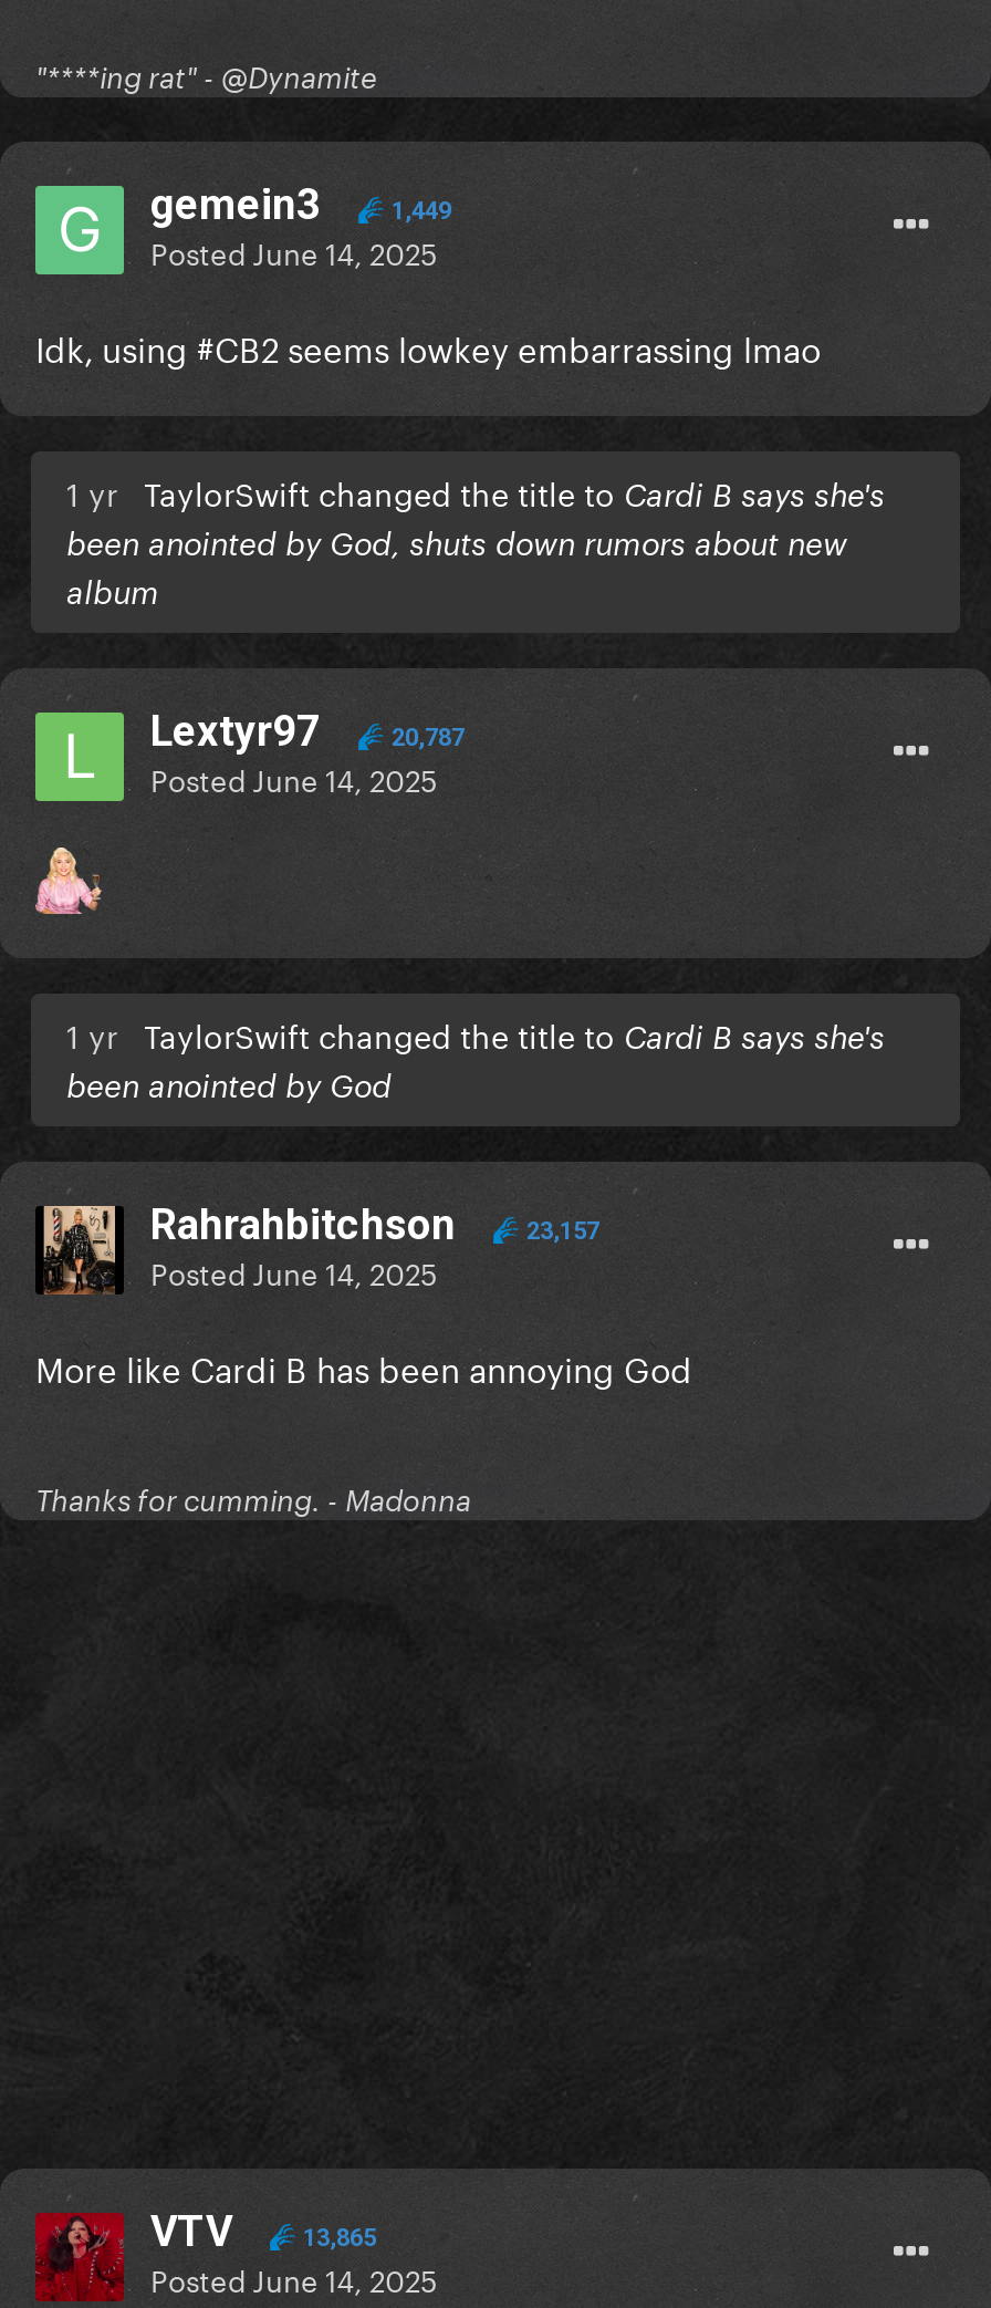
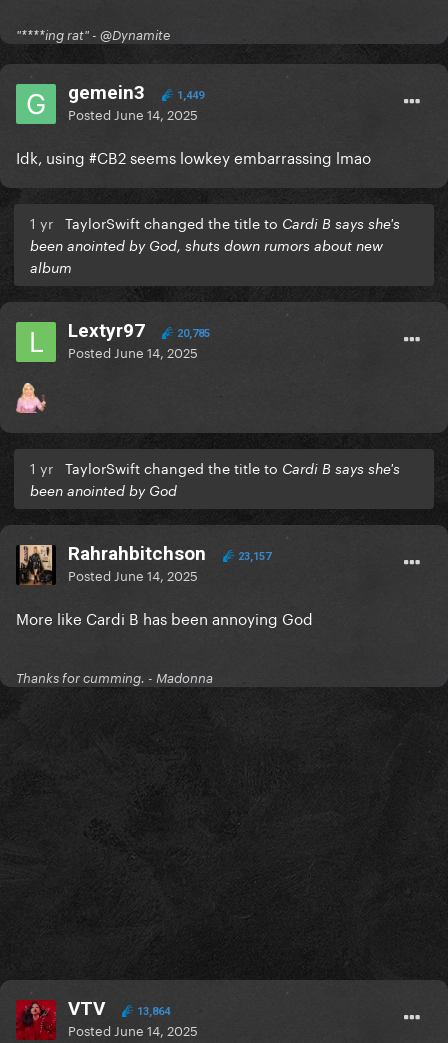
- 20,787
+ 20,785

- 13,865
+ 13,864
